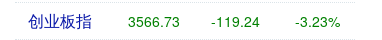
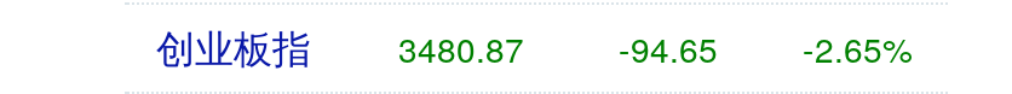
- 3566.73
+ 3480.87

- -119.24
+ -94.65

- -3.23%
+ -2.65%
